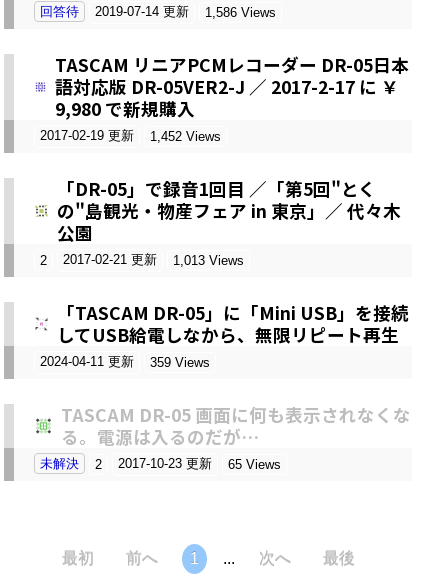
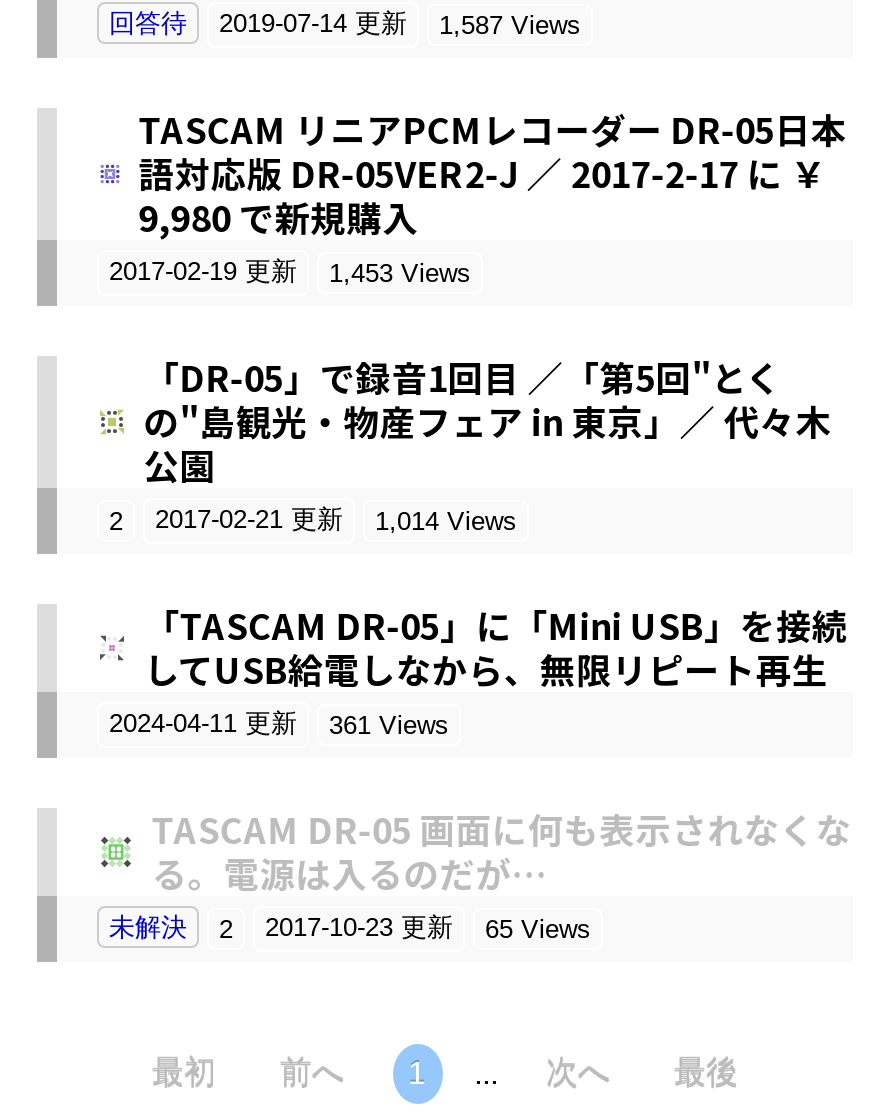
- 回答待 2019-07-14 更新 1,586 Views
+ 回答待 2019-07-14 更新 1,587 Views

- 2017-02-19 更新 1,452 Views
+ 2017-02-19 更新 1,453 Views

- 2 2017-02-21 更新 1,013 Views
+ 2 2017-02-21 更新 1,014 Views

- 2024-04-11 更新 359 Views
+ 2024-04-11 更新 361 Views
